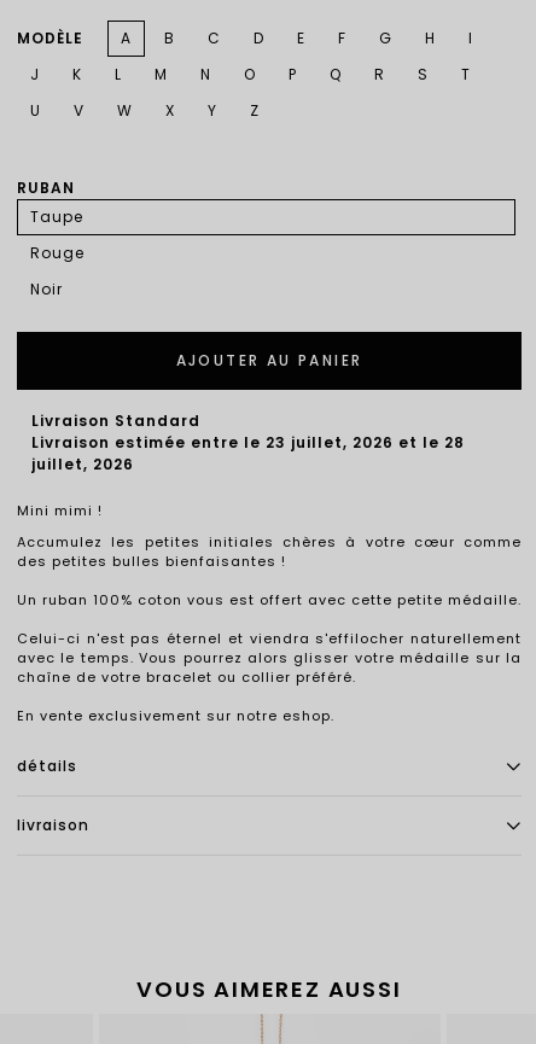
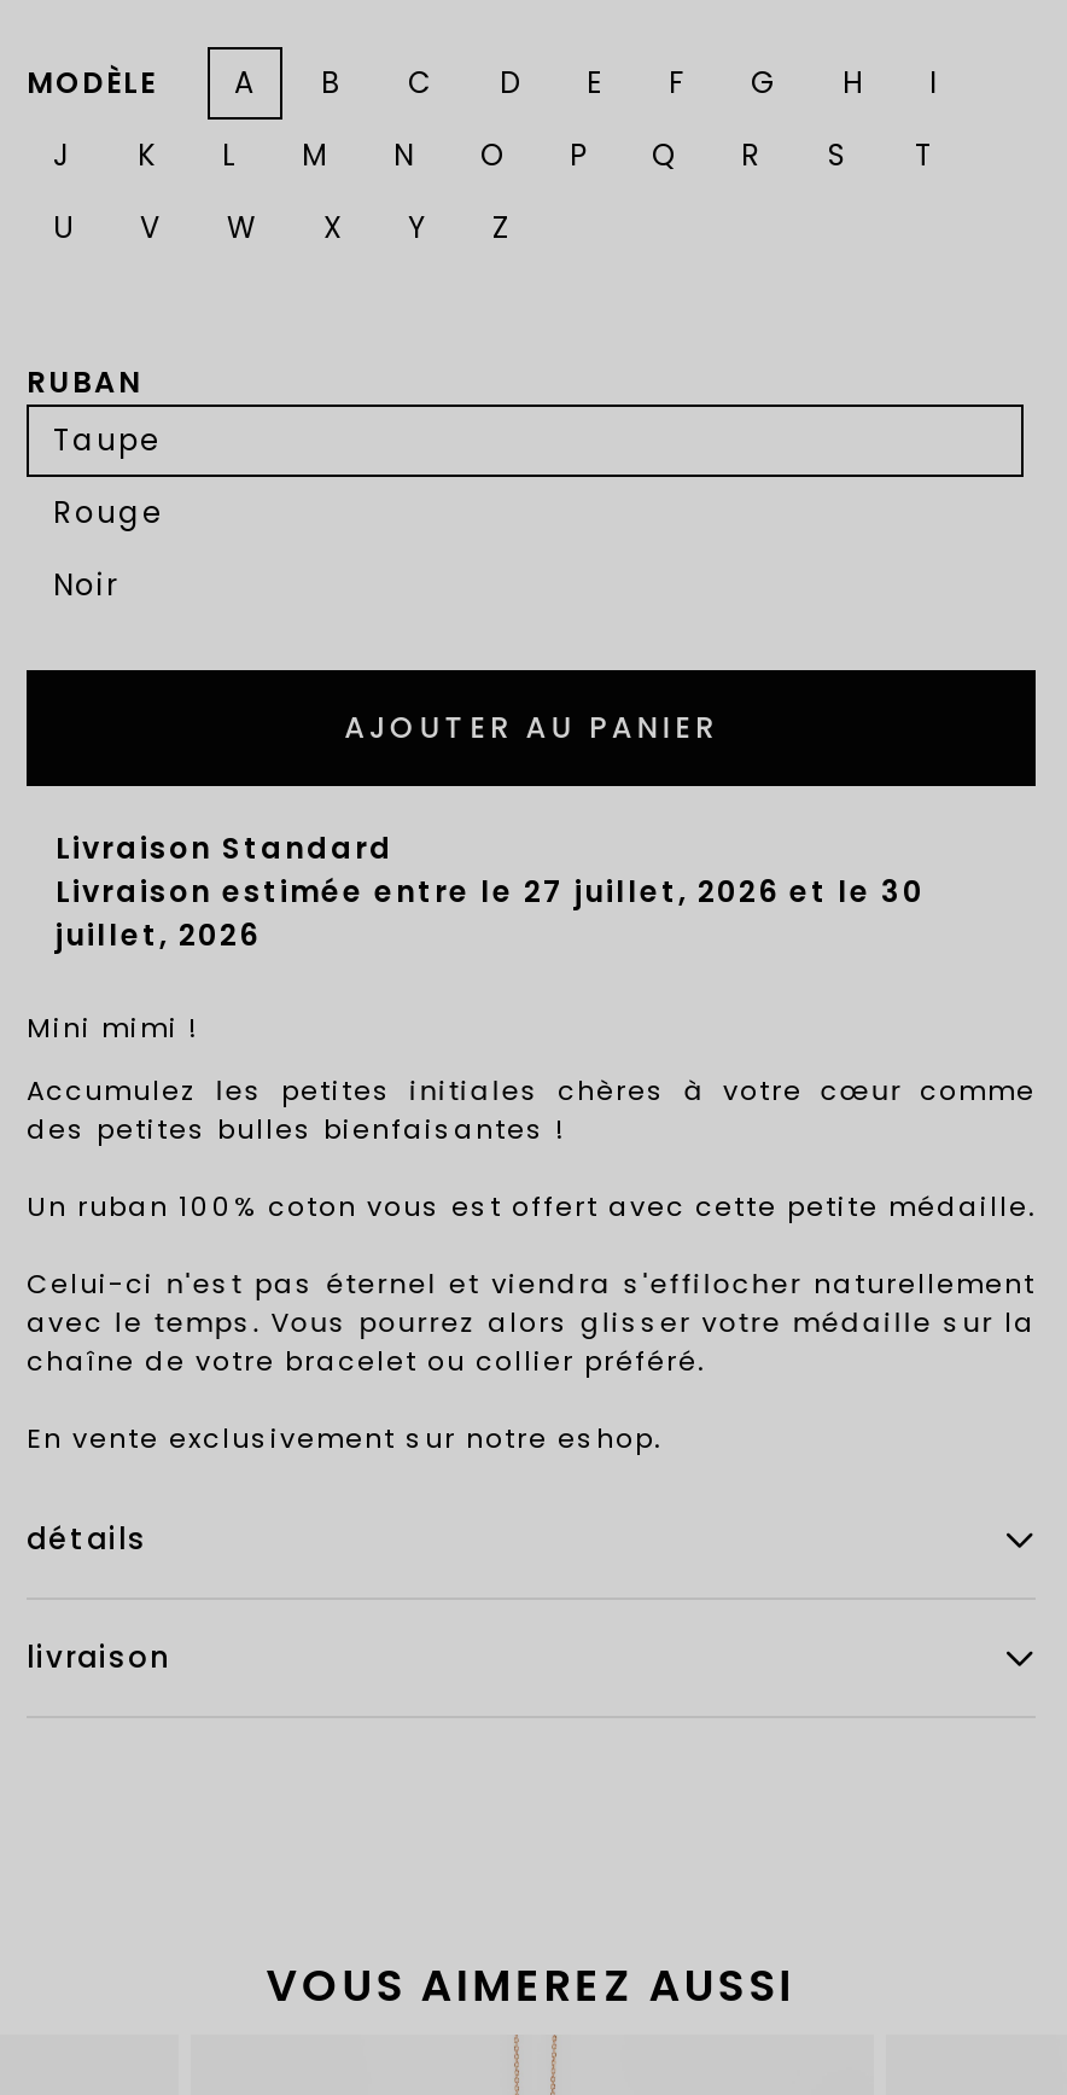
- Livraison estimée entre le 23 juillet, 2026 et le 28
+ Livraison estimée entre le 27 juillet, 2026 et le 30
